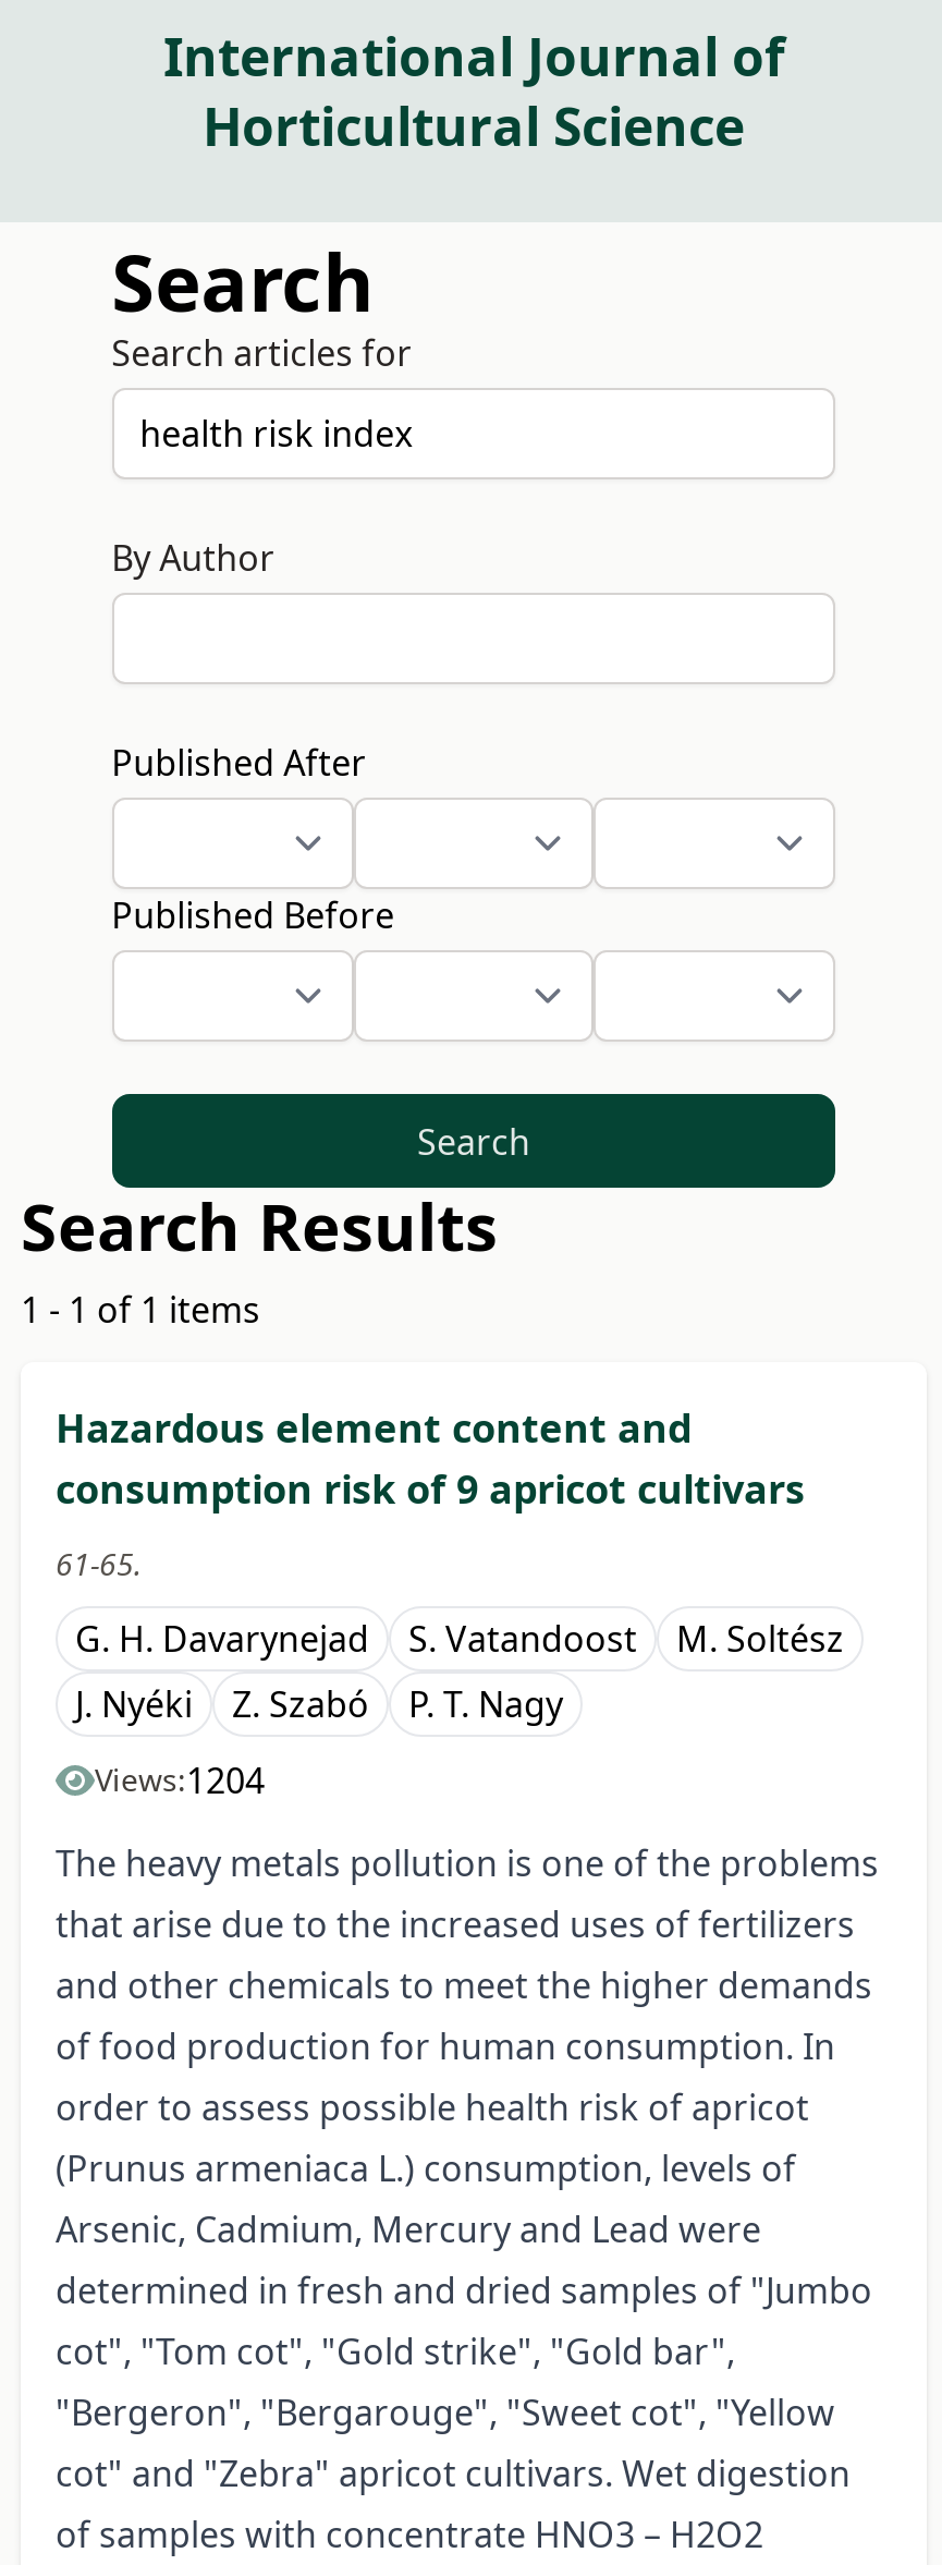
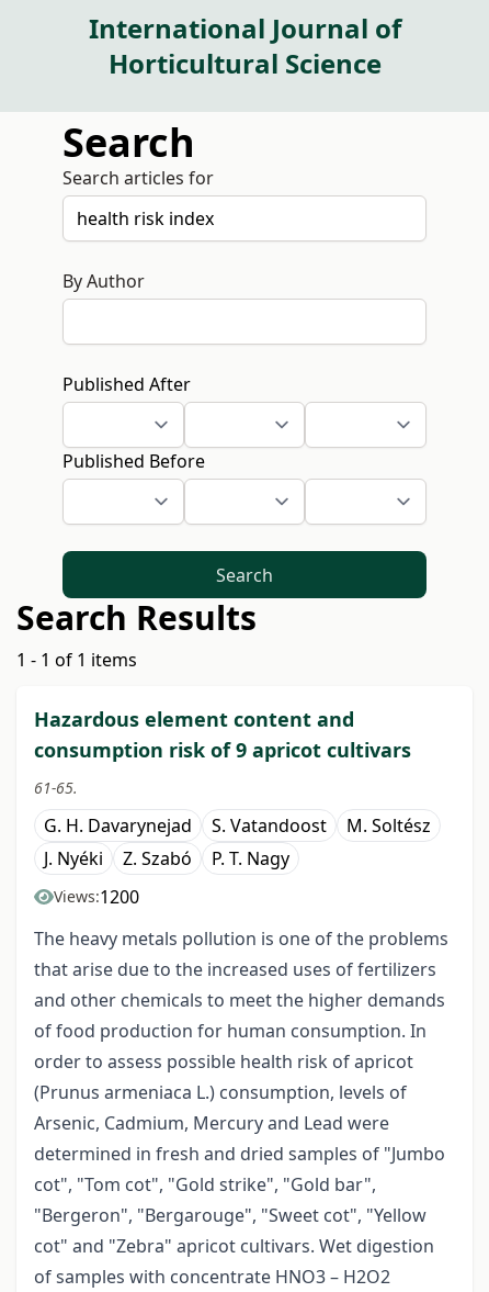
- Views:1204
+ Views:1200
